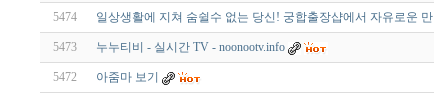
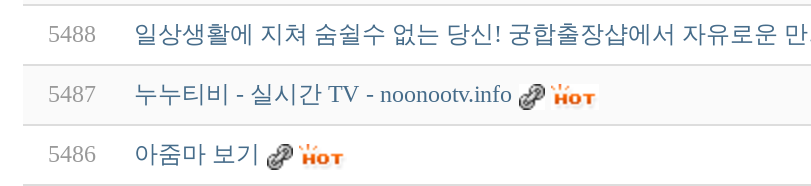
- 5474
+ 5488

- 5473 누누티비 - 실시간 TV - noonootv.info
+ 5487 누누티비 - 실시간 TV - noonootv.info

- 5472 아줌마 보기
+ 5486 아줌마 보기
